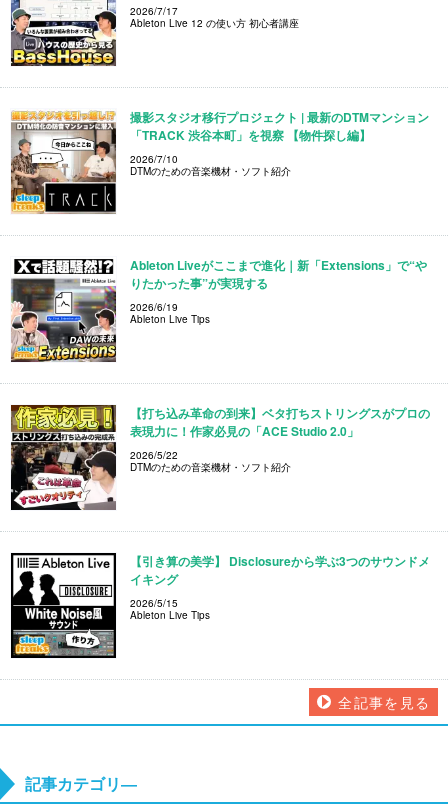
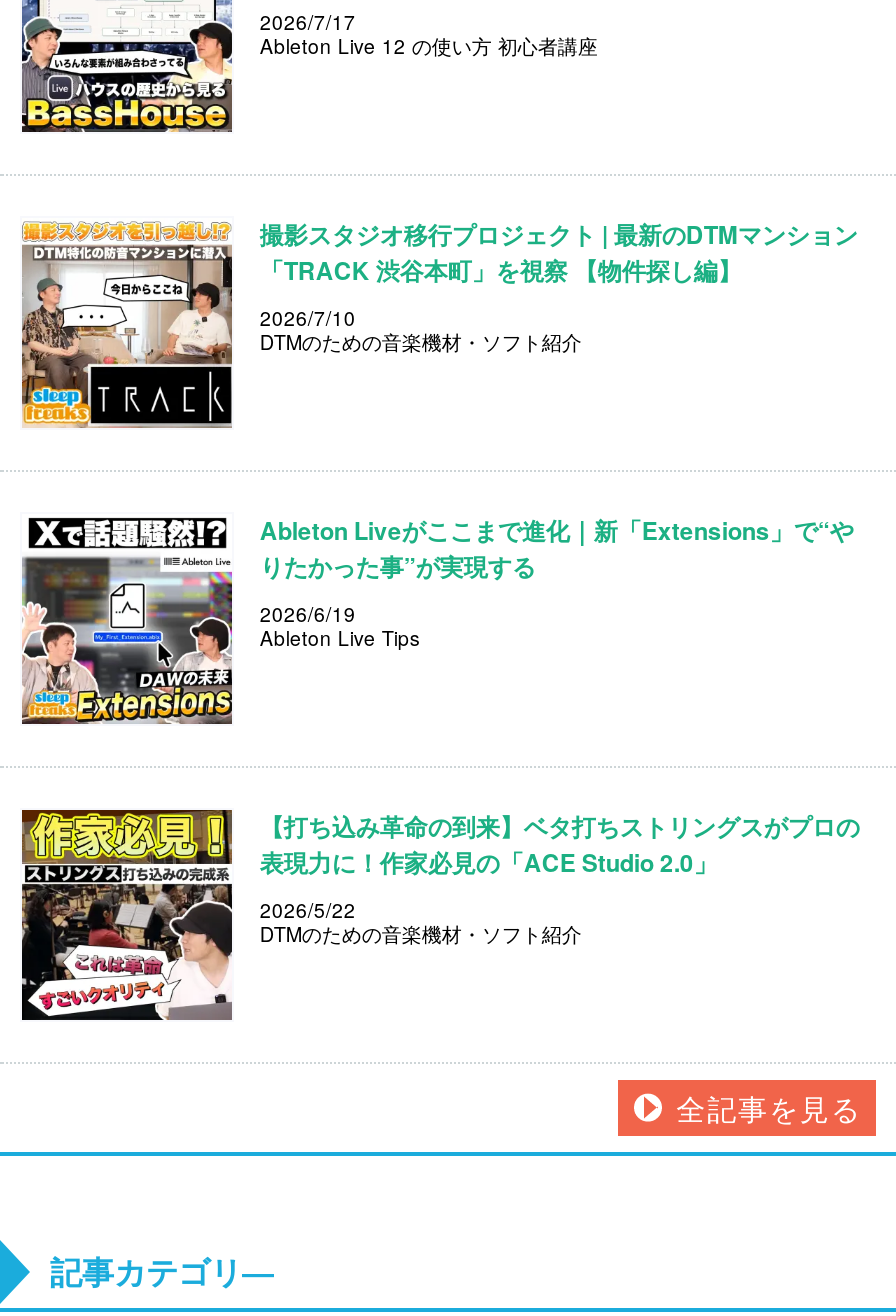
- [image]
- 【引き算の美学】 Disclosureから学ぶ3つのサウンドメ
- イキング
- 2026/5/15
- Ableton Live Tips
